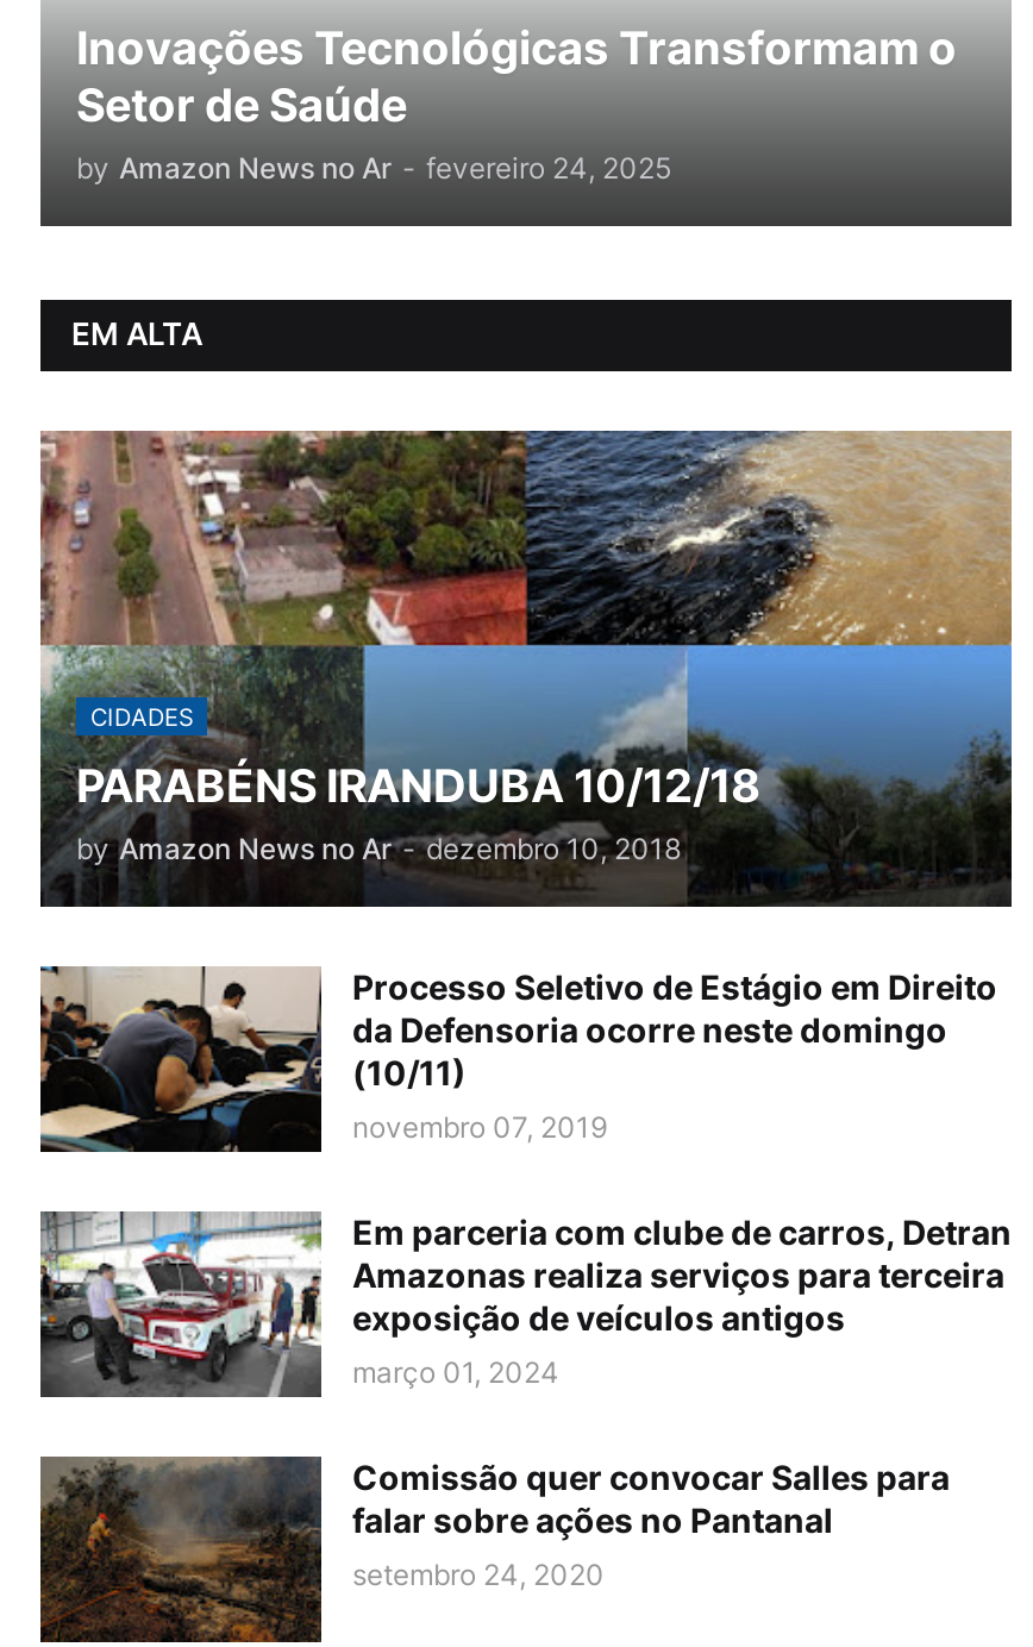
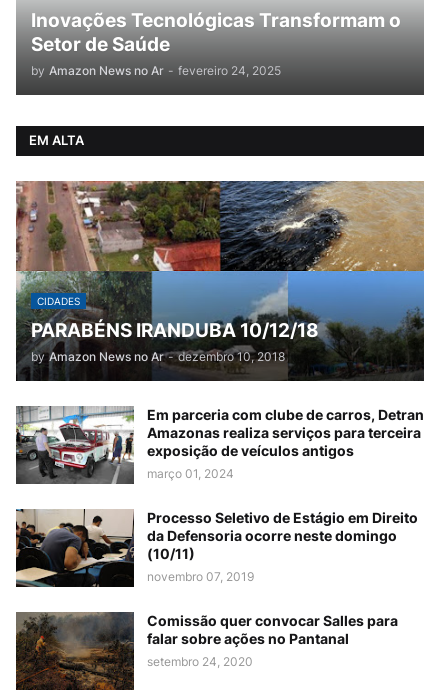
moved down: [image] | Processo Seletivo de Estágio em Direito | da Defensoria ocorre neste domingo | (10/11) | novembro 07, 2019

moved up: [image] | Em parceria com clube de carros, Detran | Amazonas realiza serviços para terceira | exposição de veículos antigos | março 01, 2024
